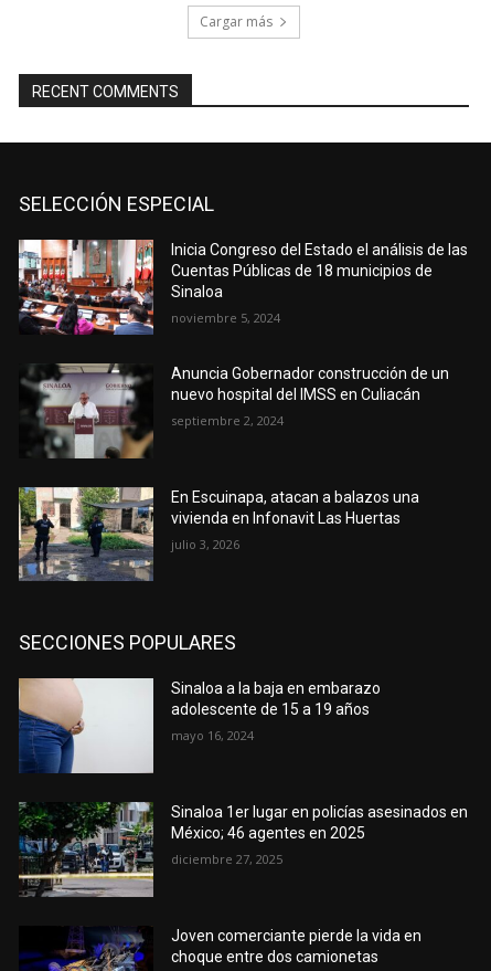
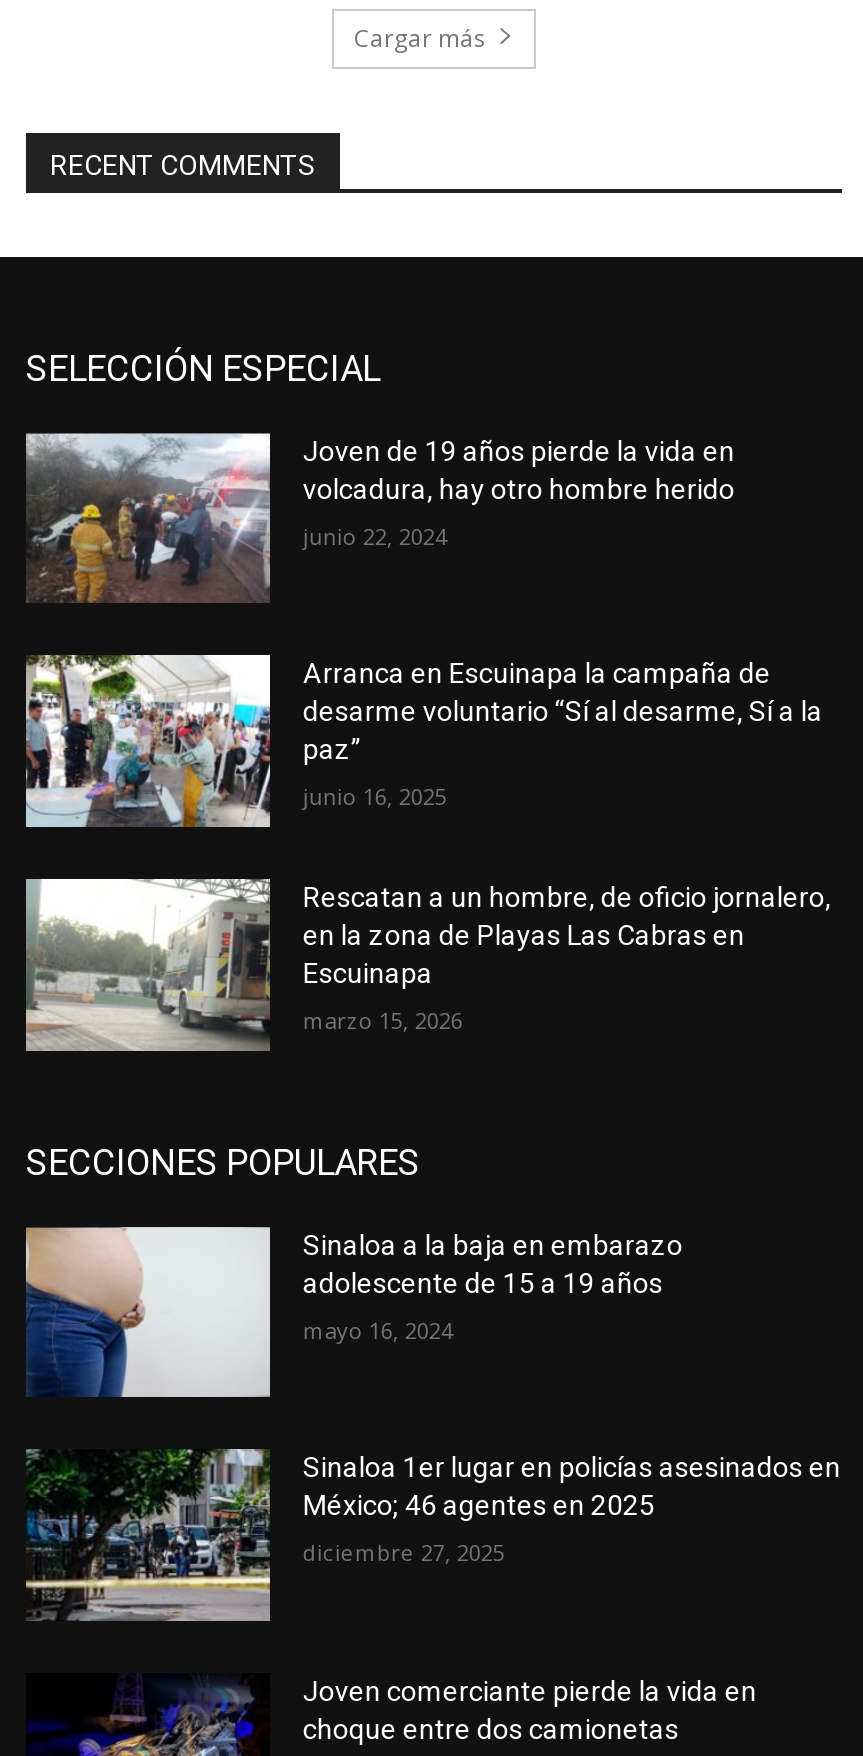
- [image]
- Inicia Congreso del Estado el análisis de las
- Cuentas Públicas de 18 municipios de
- Sinaloa
+ [image]
+ Joven de 19 años pierde la vida en
+ volcadura, hay otro hombre herido

- noviembre 5, 2024
+ junio 22, 2024

- [image]
- Anuncia Gobernador construcción de un
- nuevo hospital del IMSS en Culiacán
+ [image]
+ Arranca en Escuinapa la campaña de
+ desarme voluntario “Sí al desarme, Sí a la
+ paz”

- septiembre 2, 2024
+ junio 16, 2025

- [image]
- En Escuinapa, atacan a balazos una
- vivienda en Infonavit Las Huertas
+ [image]
+ Rescatan a un hombre, de oficio jornalero,
+ en la zona de Playas Las Cabras en
+ Escuinapa

- julio 3, 2026
+ marzo 15, 2026
